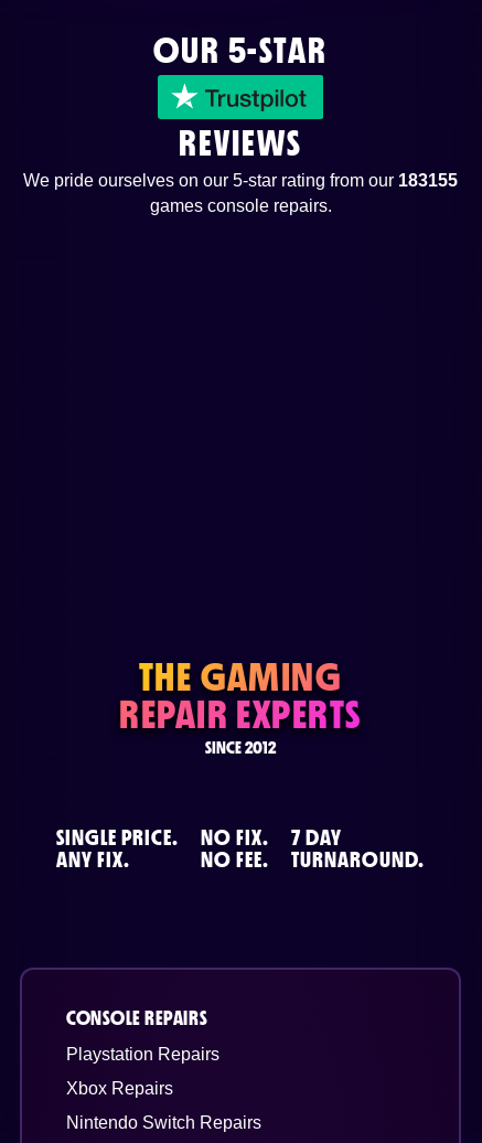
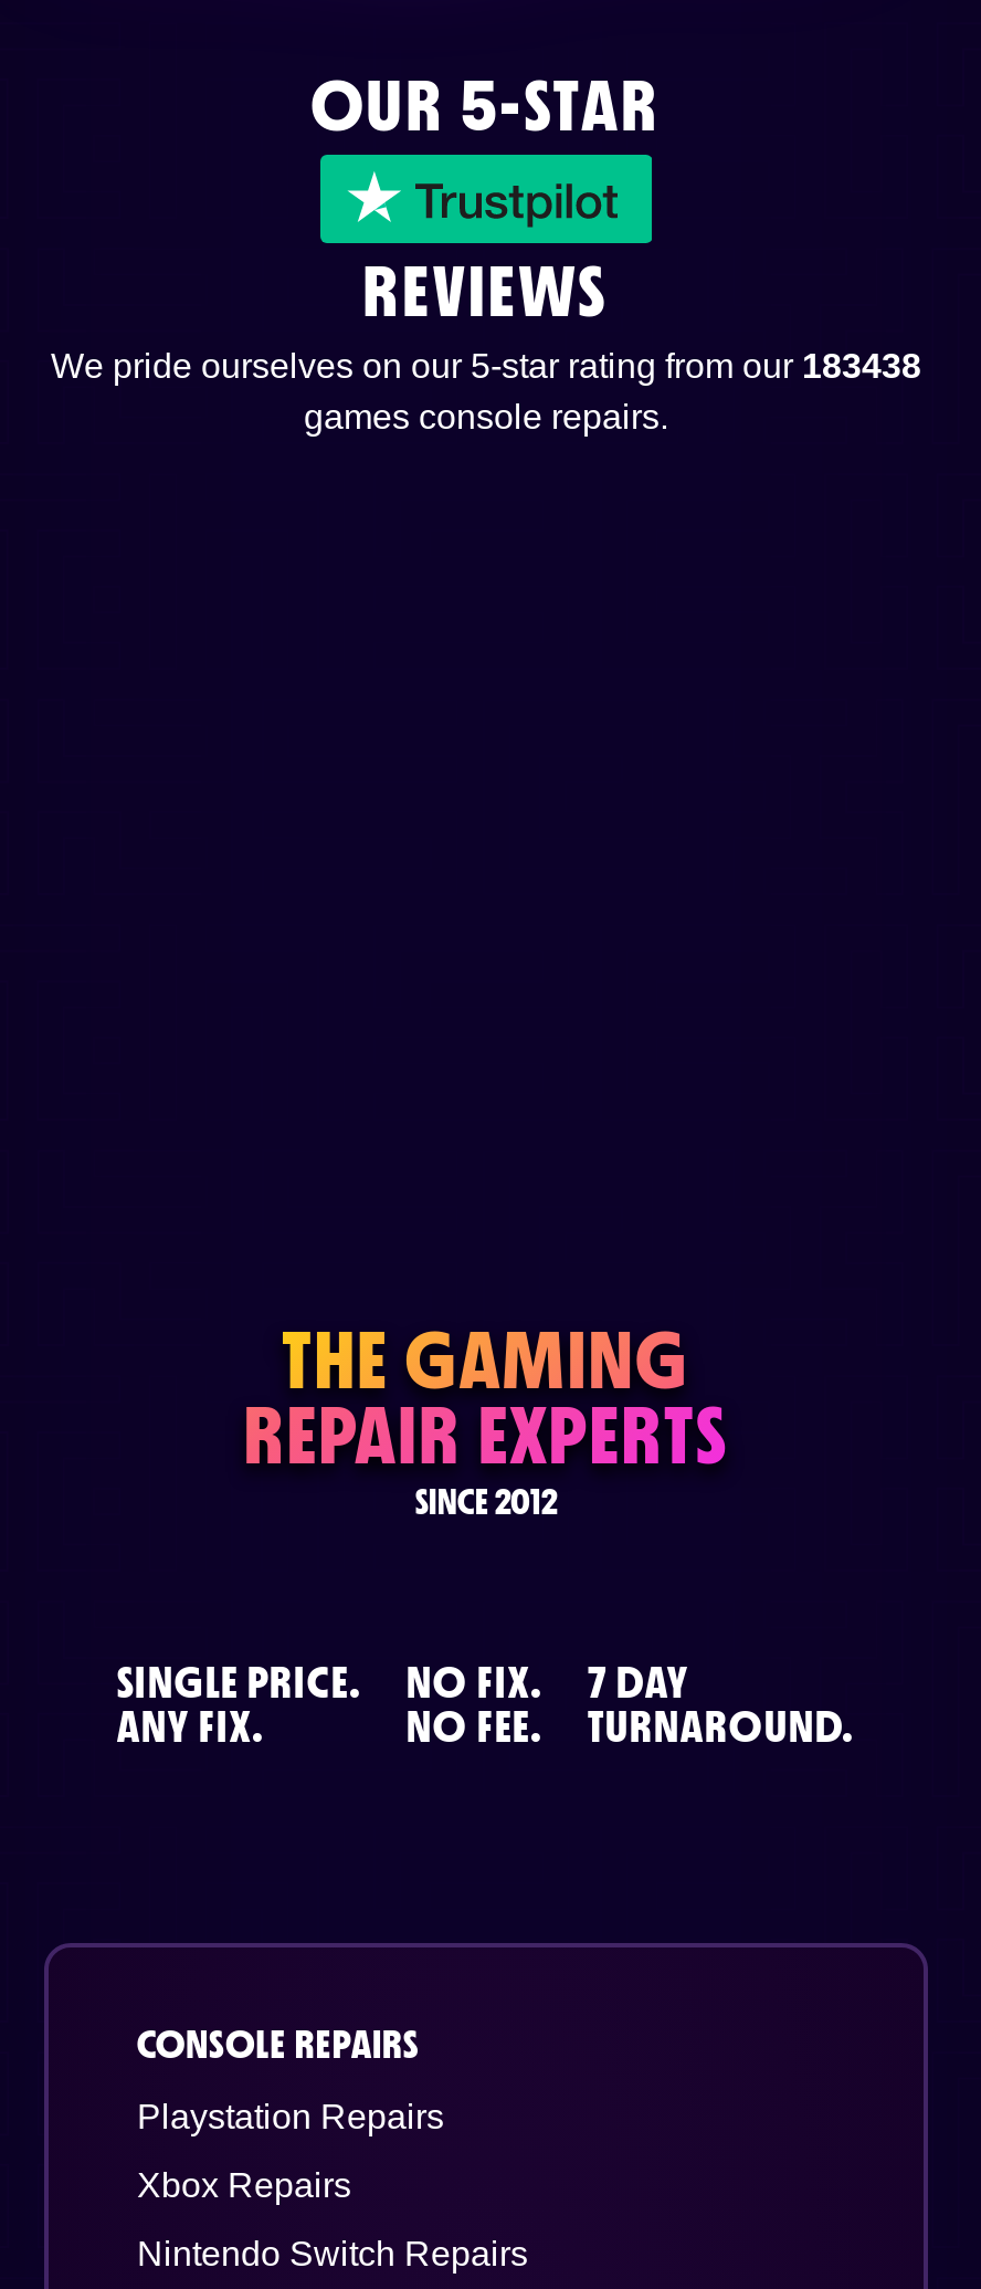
- We pride ourselves on our 5-star rating from our 183155
+ We pride ourselves on our 5-star rating from our 183438
